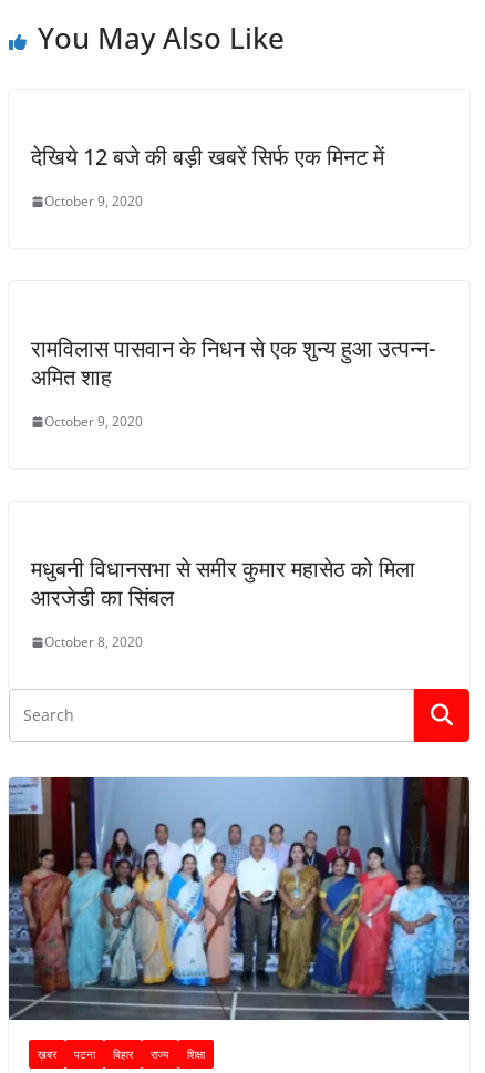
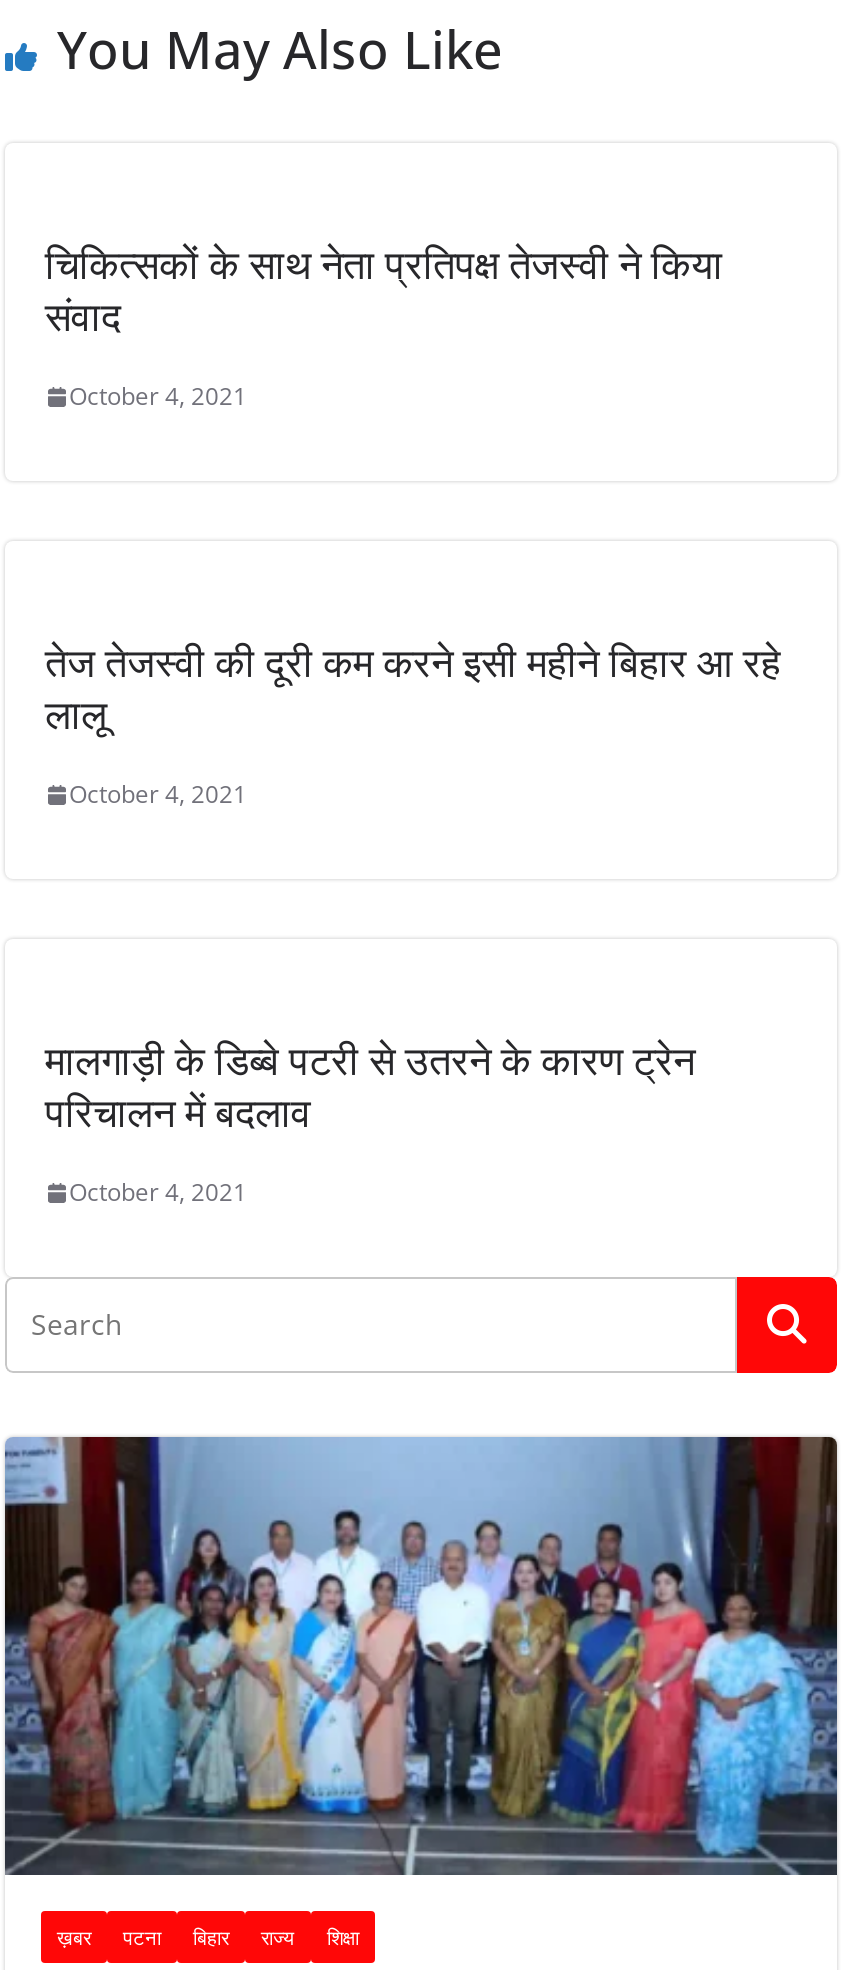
- देखिये 12 बजे की बड़ी खबरें सिर्फ एक मिनट में
+ चिकित्सकों के साथ नेता प्रतिपक्ष तेजस्वी ने किया
+ संवाद

- October 9, 2020
+ October 4, 2021

- रामविलास पासवान के निधन से एक शुन्य हुआ उत्पन्न-
- अमित शाह
+ तेज तेजस्वी की दूरी कम करने इसी महीने बिहार आ रहे
+ लालू

- October 9, 2020
+ October 4, 2021

- मधुबनी विधानसभा से समीर कुमार महासेठ को मिला
- आरजेडी का सिंबल
+ मालगाड़ी के डिब्बे पटरी से उतरने के कारण ट्रेन
+ परिचालन में बदलाव

- October 8, 2020
+ October 4, 2021
